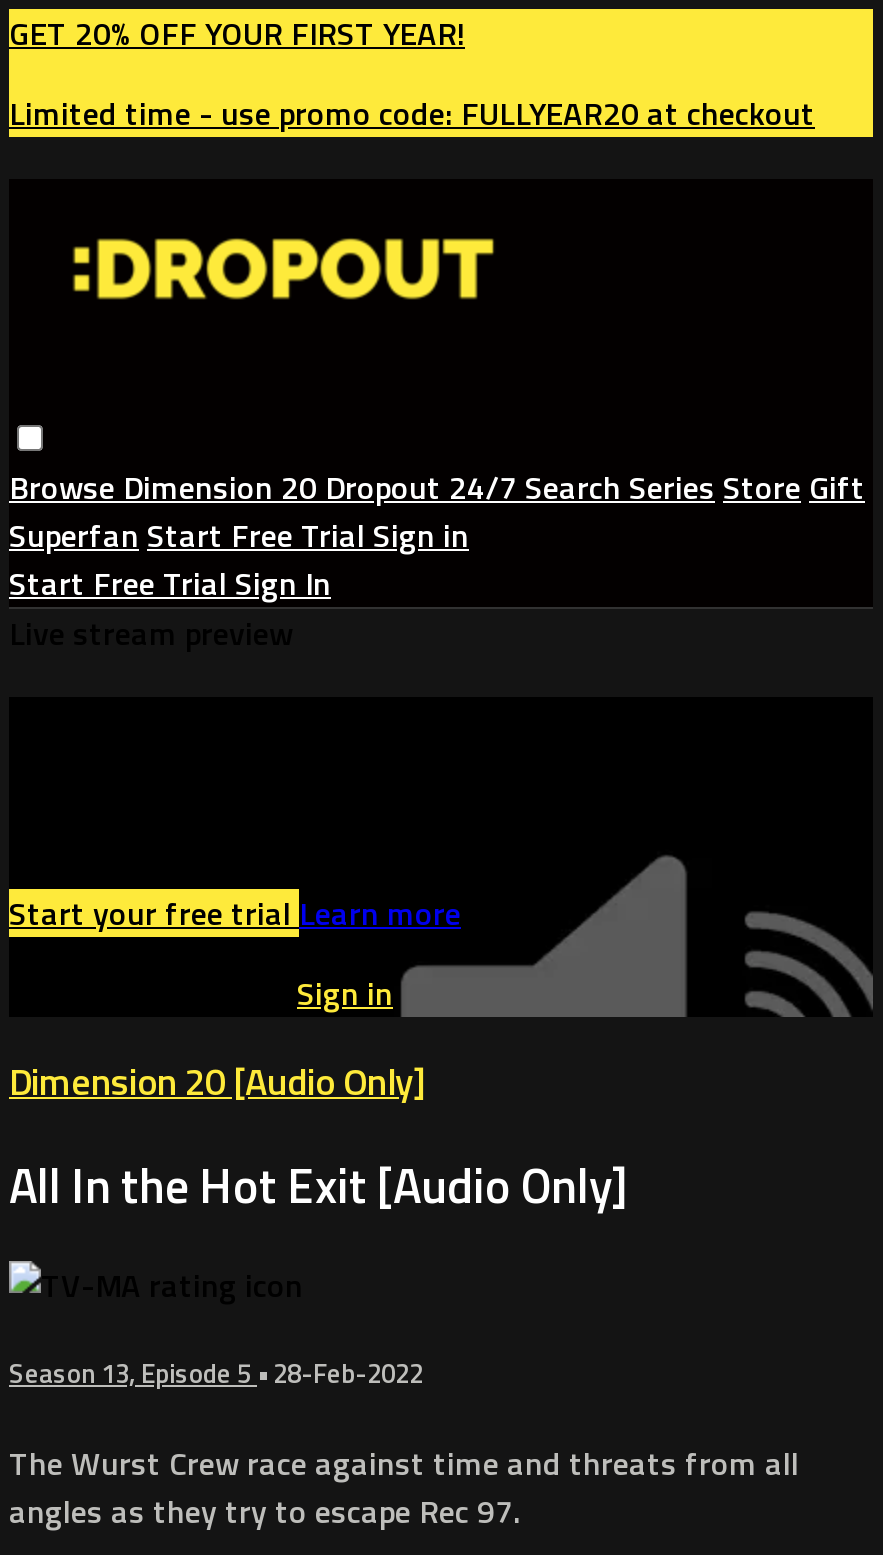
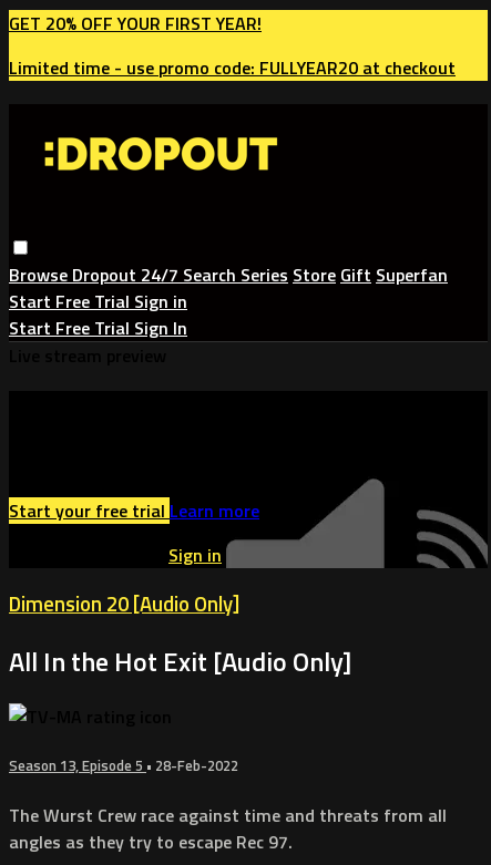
- Browse Dimension 20 Dropout 24/7 Search Series Store Gift
- Superfan Start Free Trial Sign in
+ Browse Dropout 24/7 Search Series Store Gift Superfan
+ Start Free Trial Sign in
